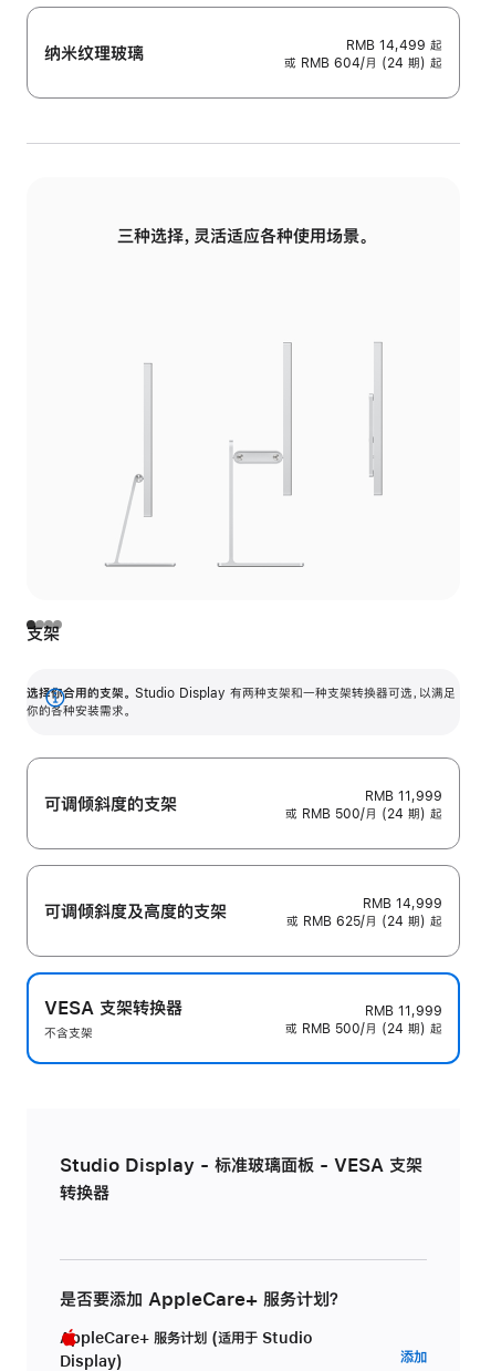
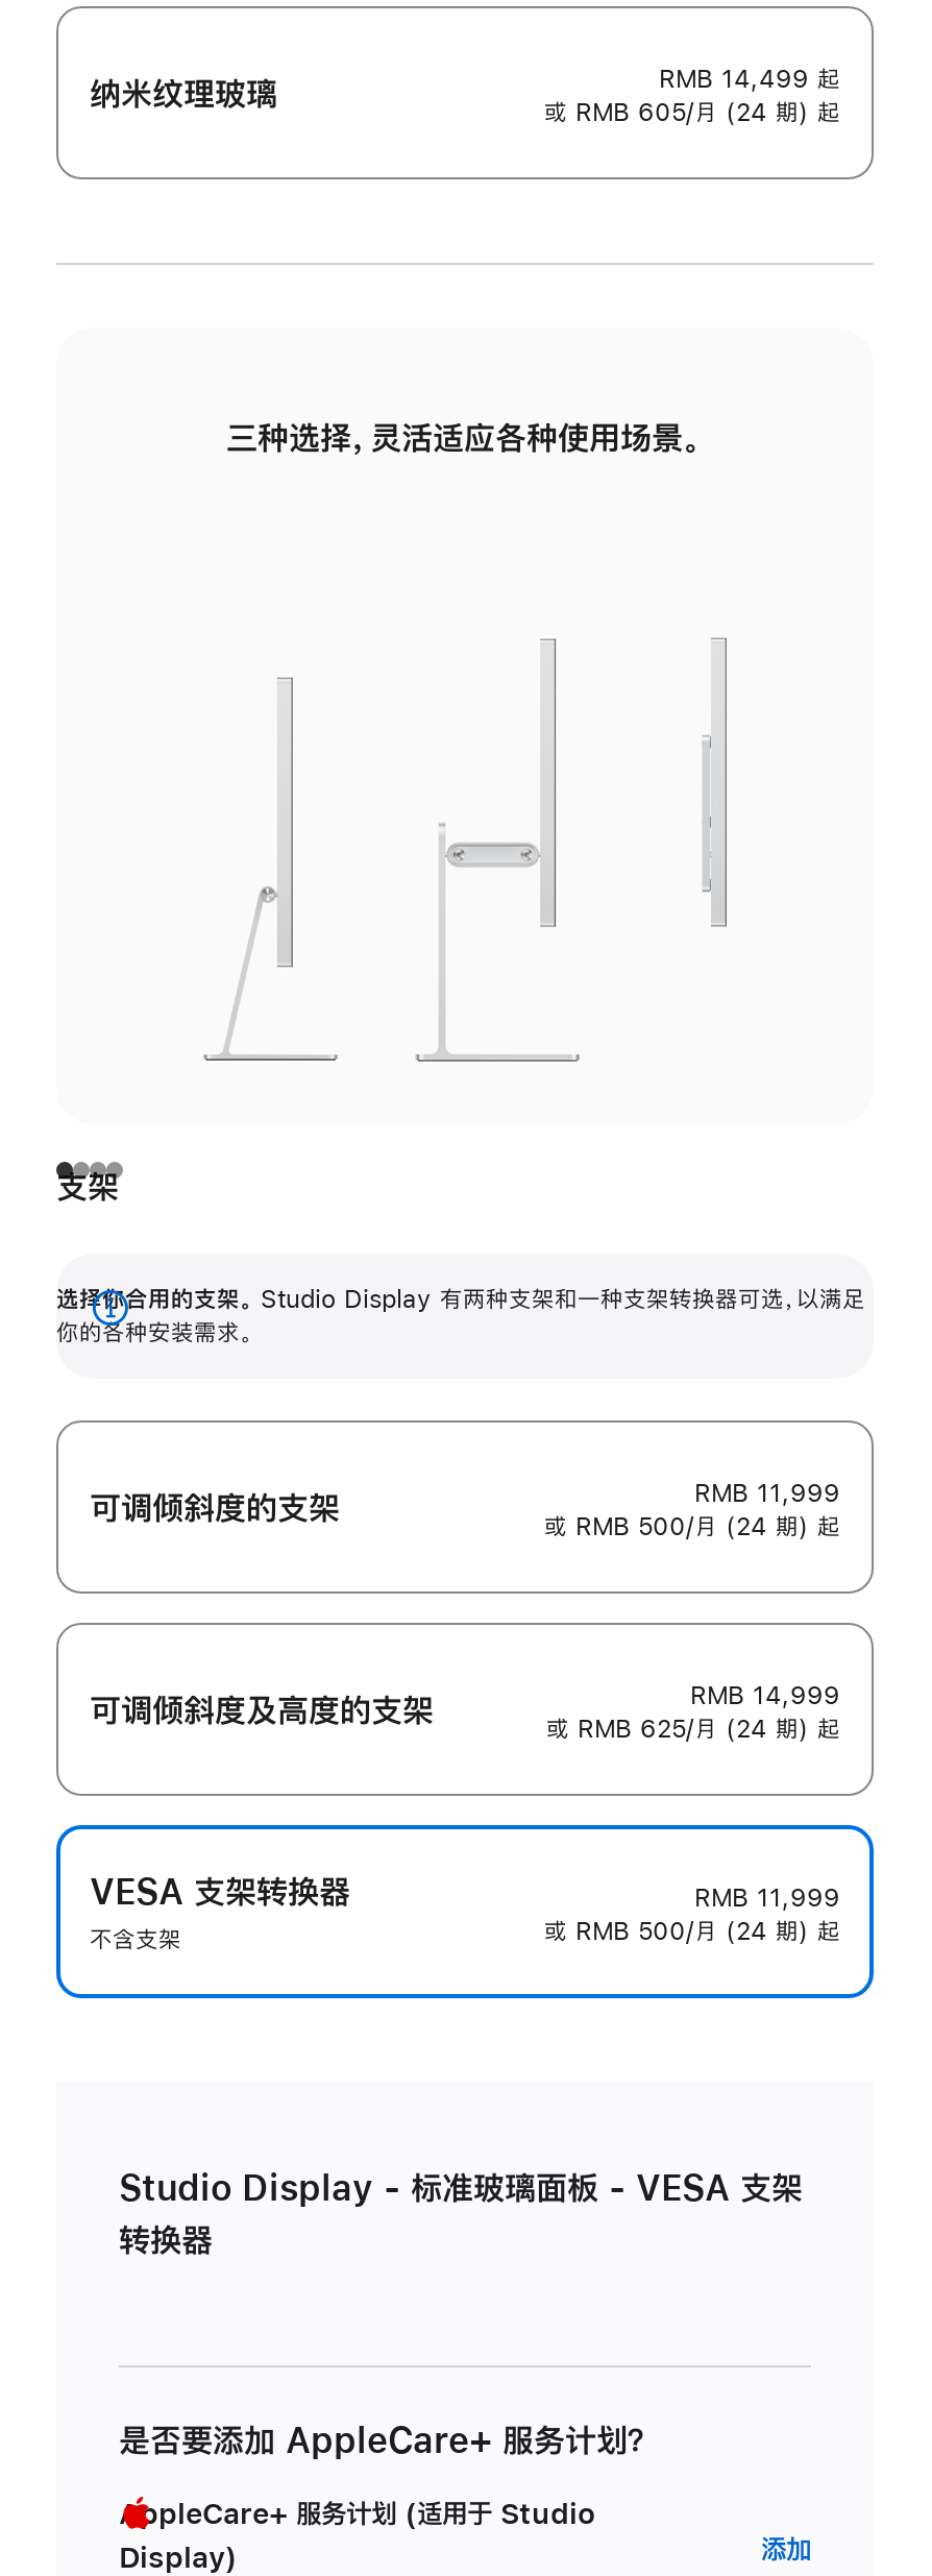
- 或 RMB 604/月 (24 期) 起
+ 或 RMB 605/月 (24 期) 起
